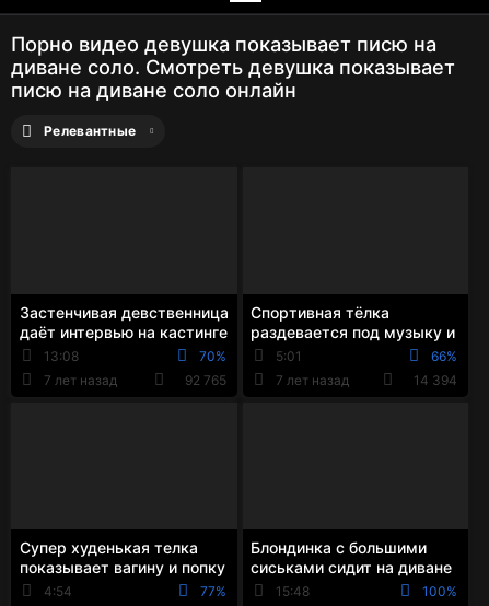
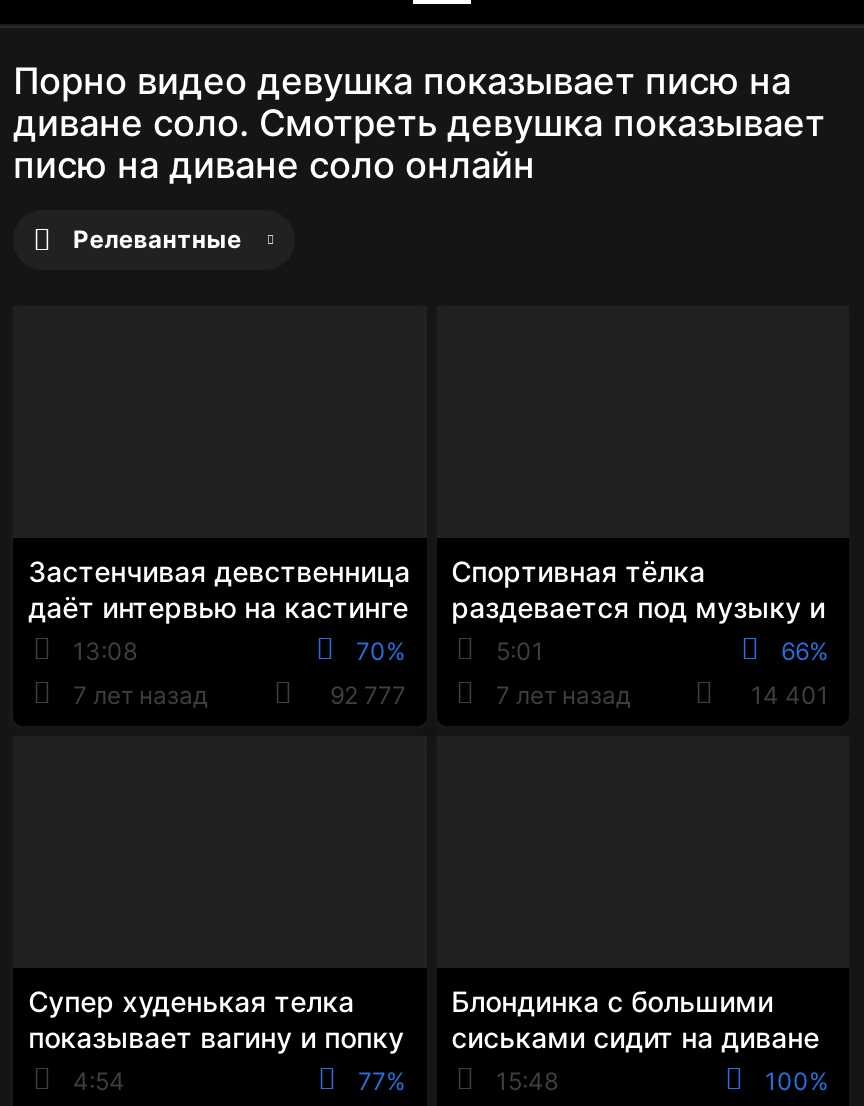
- 92 765
+ 92 777

- 14 394
+ 14 401
